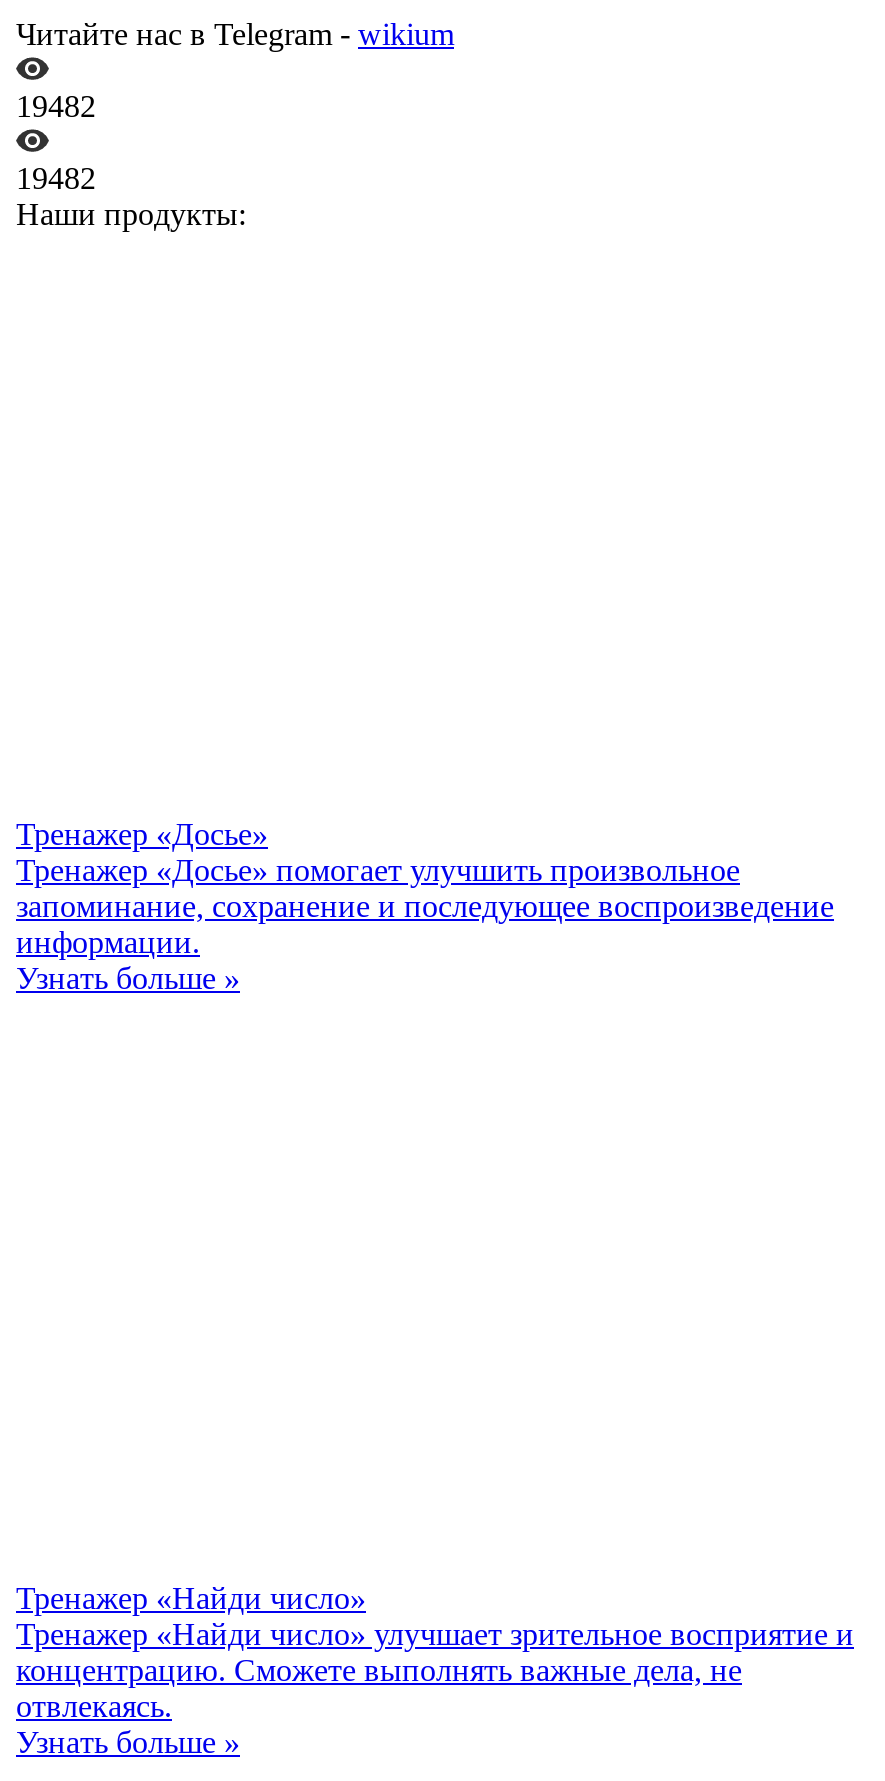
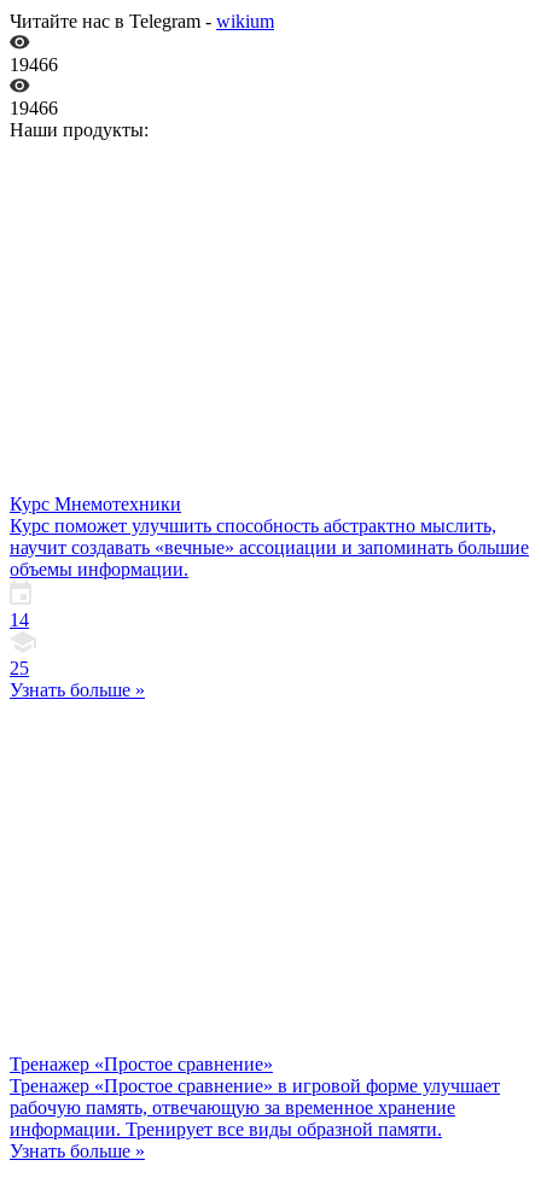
- 19482
+ 19466

- 19482
+ 19466

- Тренажер «Досье»
- Тренажер «Досье» помогает улучшить произвольное
- запоминание, сохранение и последующее воспроизведение
- информации.
+ Курс Мнемотехники
+ Курс поможет улучшить способность абстрактно мыслить,
+ научит создавать «вечные» ассоциации и запоминать большие
+ объемы информации.
+ 14
+ 25

- Тренажер «Найди число»
- Тренажер «Найди число» улучшает зрительное восприятие и
- концентрацию. Сможете выполнять важные дела, не
- отвлекаясь.
+ Тренажер «Простое сравнение»
+ Тренажер «Простое сравнение» в игровой форме улучшает
+ рабочую память, отвечающую за временное хранение
+ информации. Тренирует все виды образной памяти.
